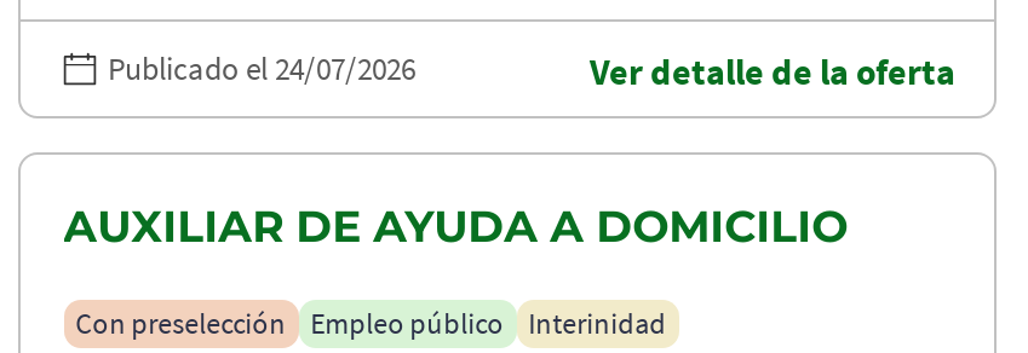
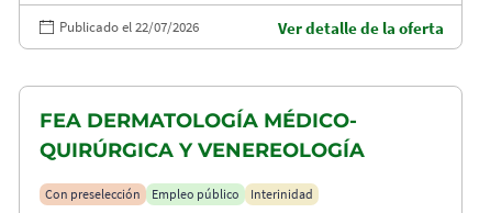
- Publicado el 24/07/2026
+ Publicado el 22/07/2026

- AUXILIAR DE AYUDA A DOMICILIO
+ FEA DERMATOLOGÍA MÉDICO-
+ QUIRÚRGICA Y VENEREOLOGÍA
